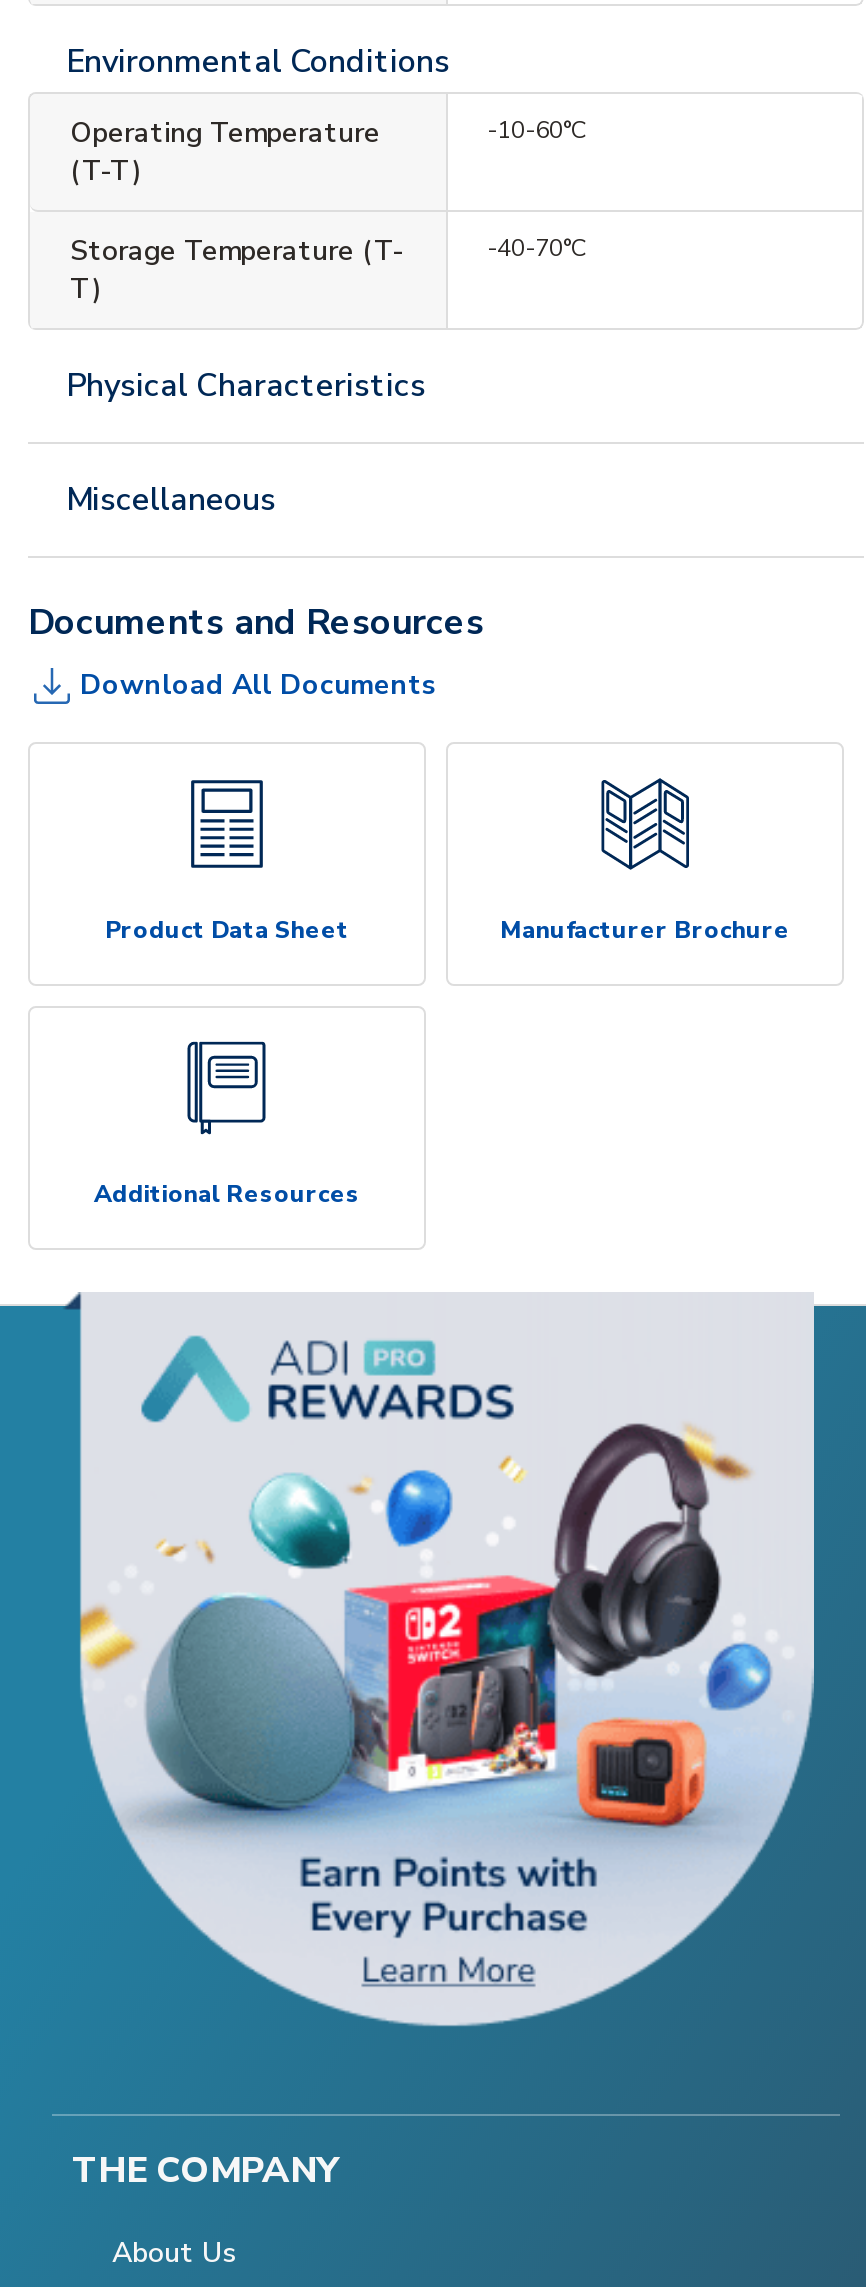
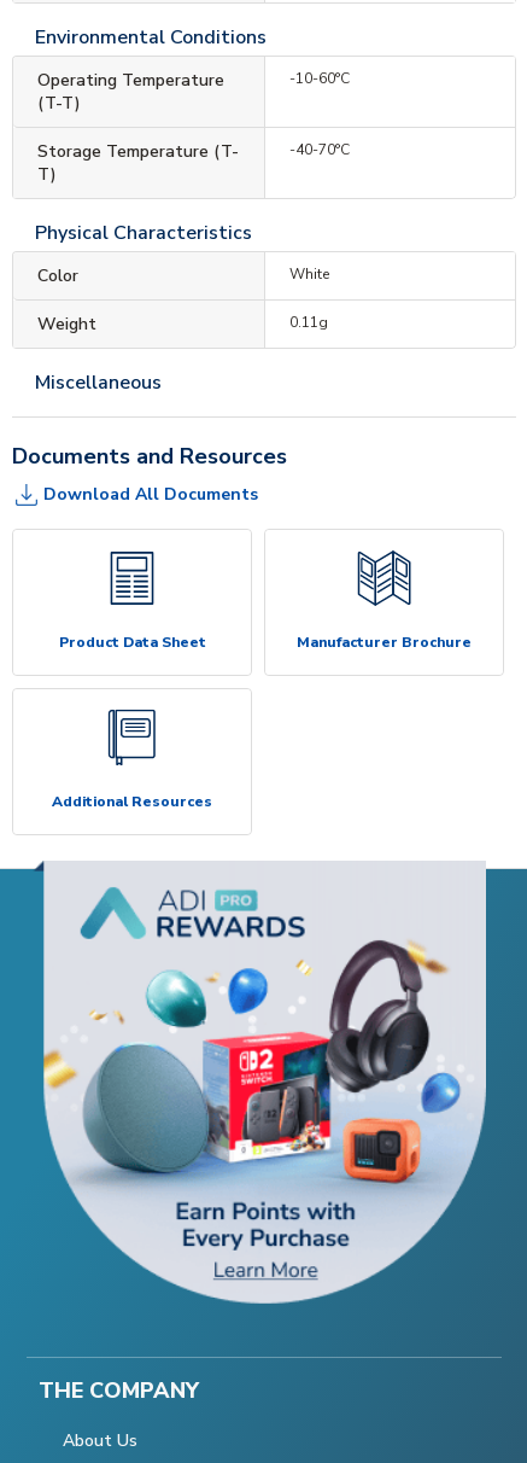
+ Color
+ White
+ Weight
+ 0.11g
